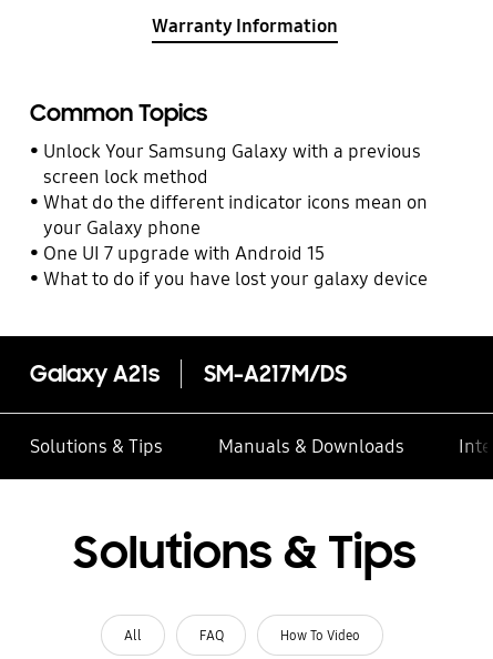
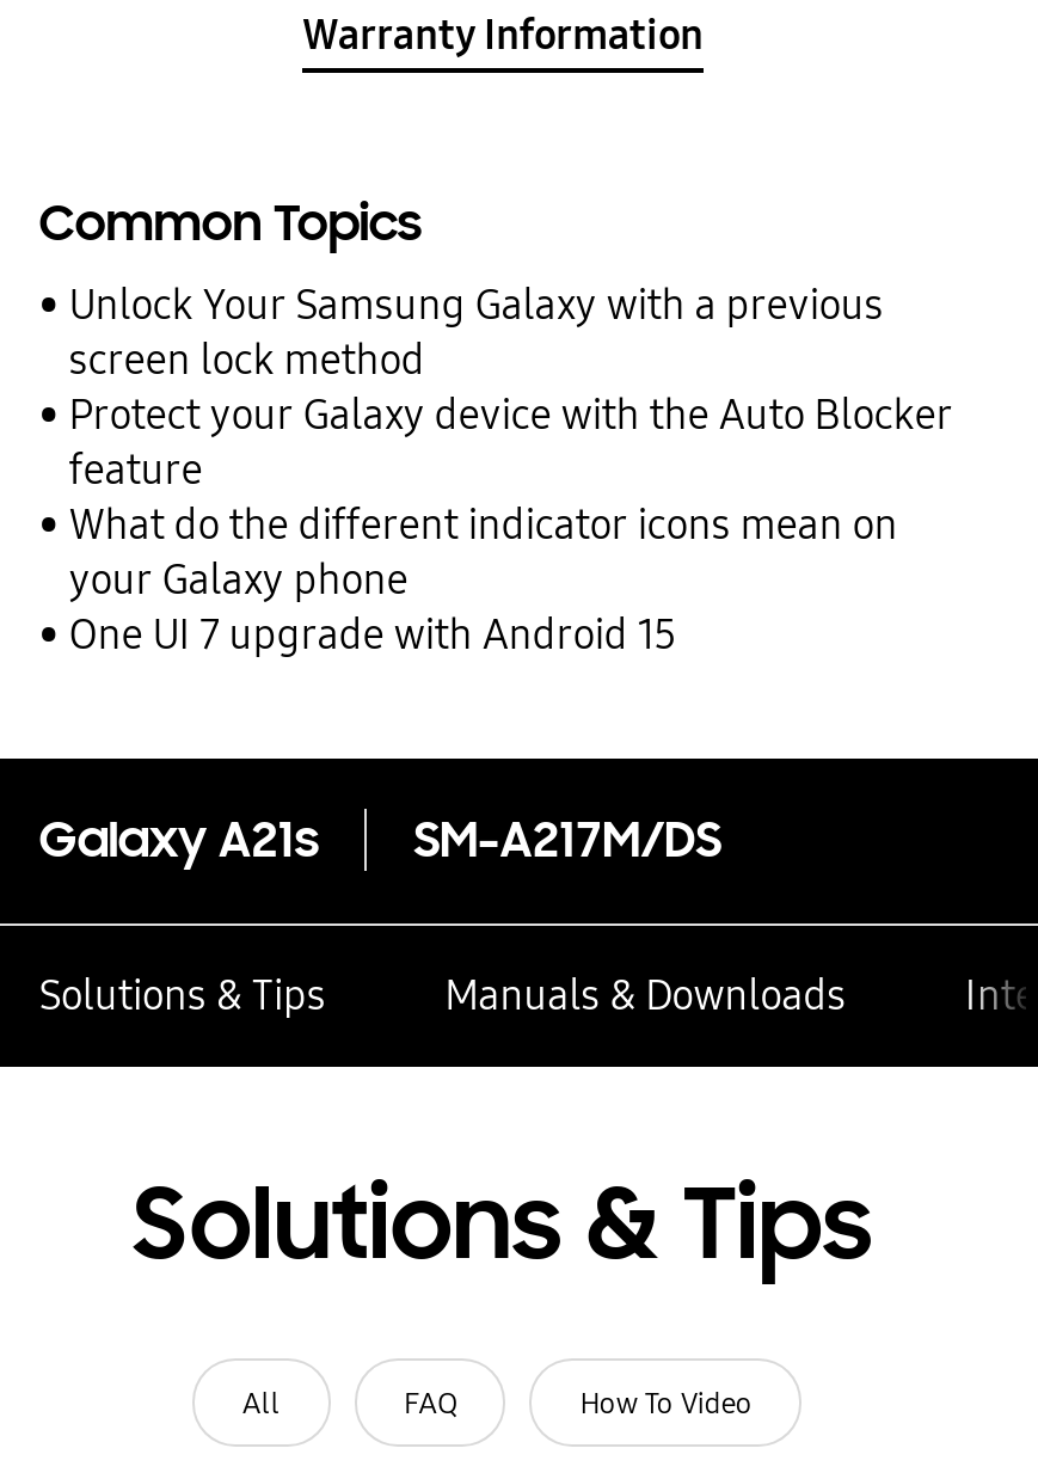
+ Protect your Galaxy device with the Auto Blocker
+ feature

moved down: What do the different indicator icons mean on | your Galaxy phone | One UI 7 upgrade with Android 15

- What to do if you have lost your galaxy device
